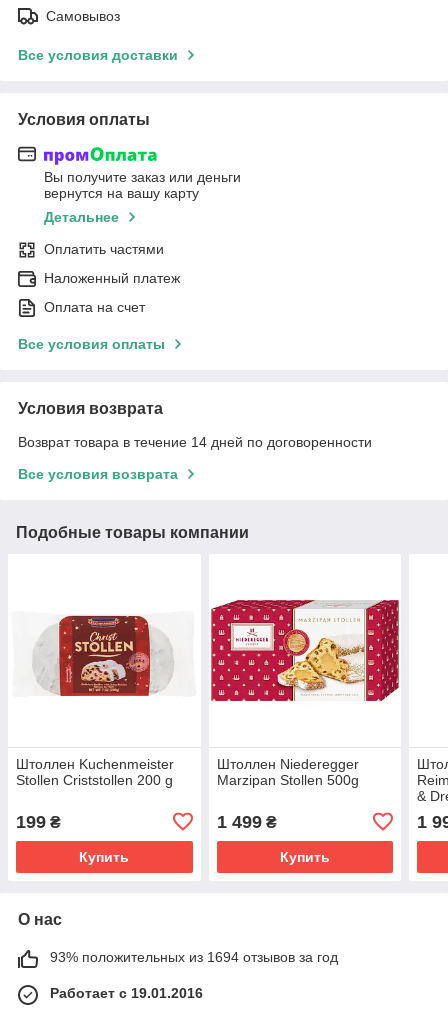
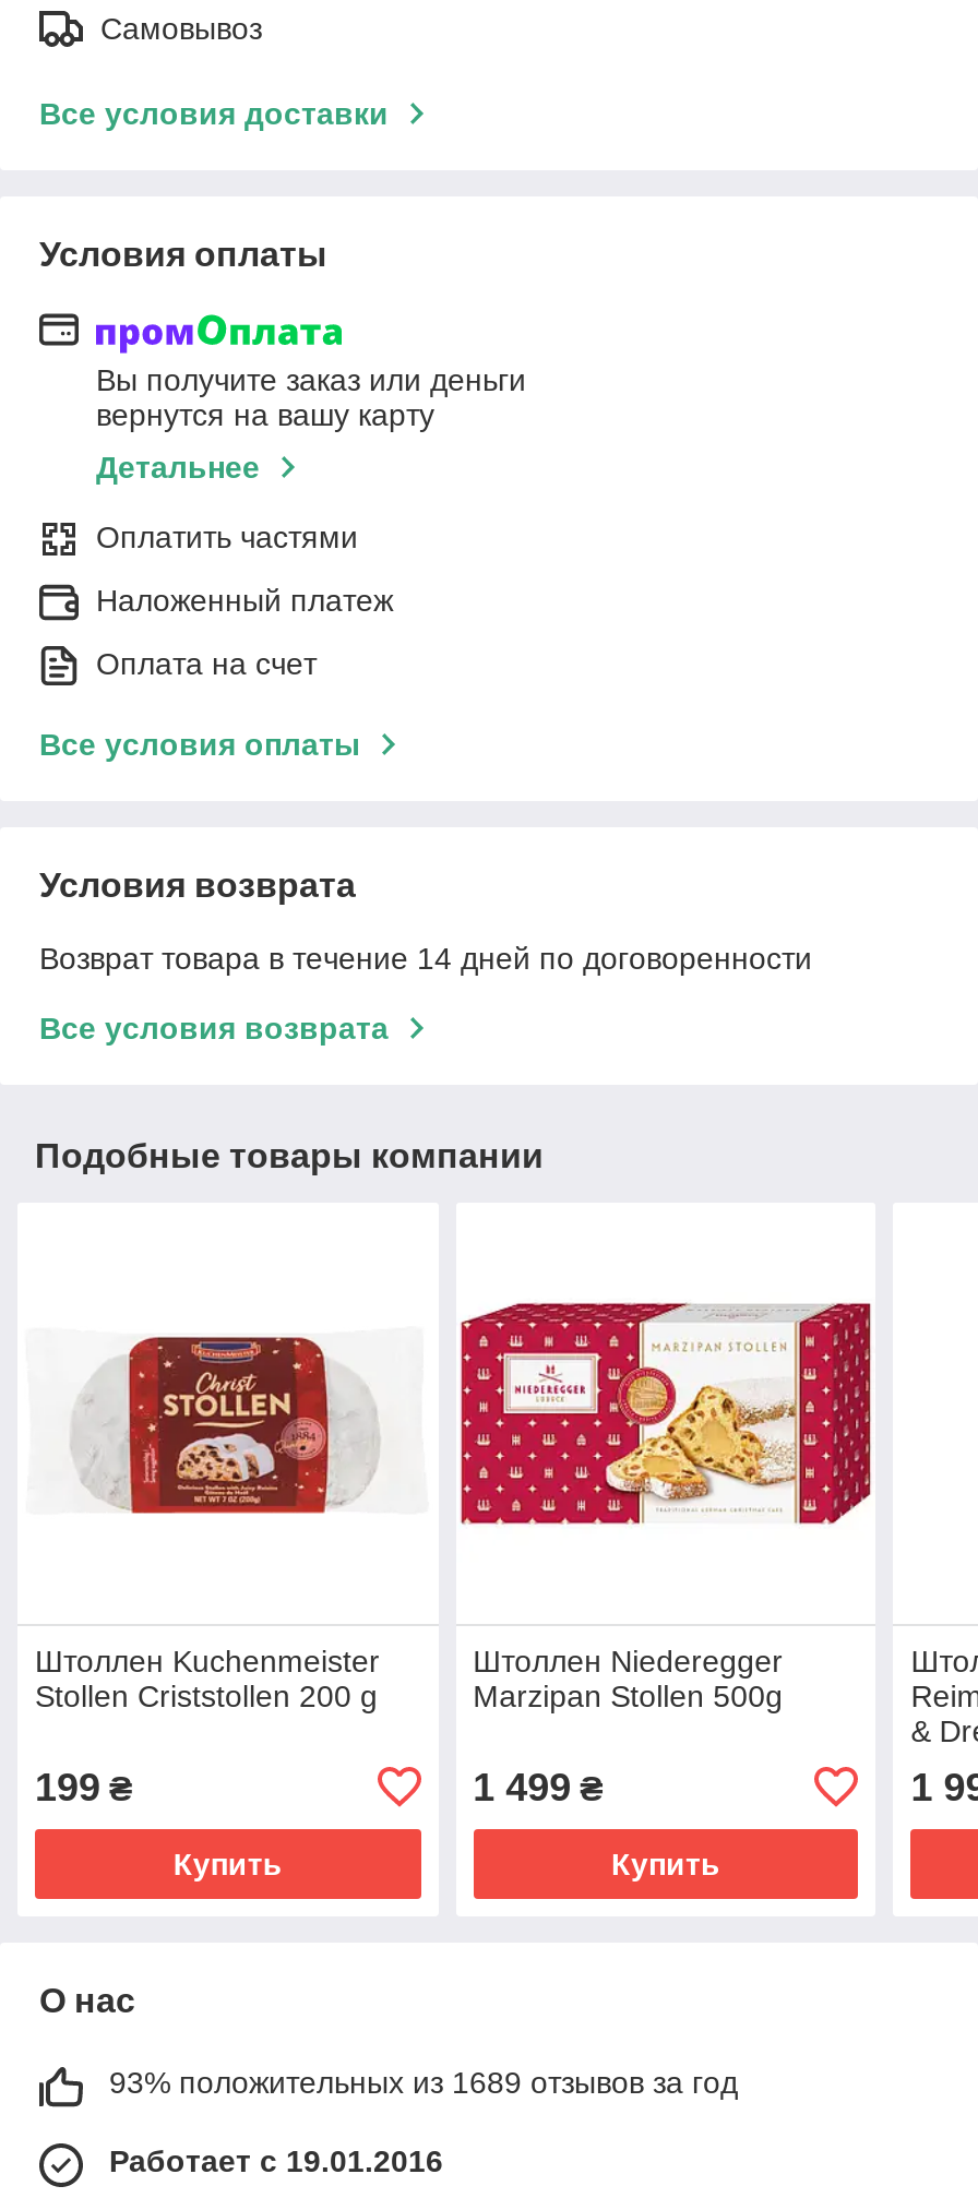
- 93% положительных из 1694 отзывов за год
+ 93% положительных из 1689 отзывов за год
